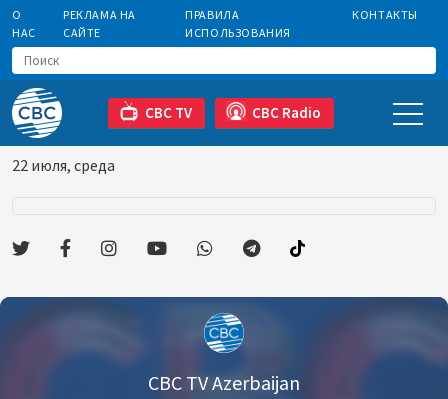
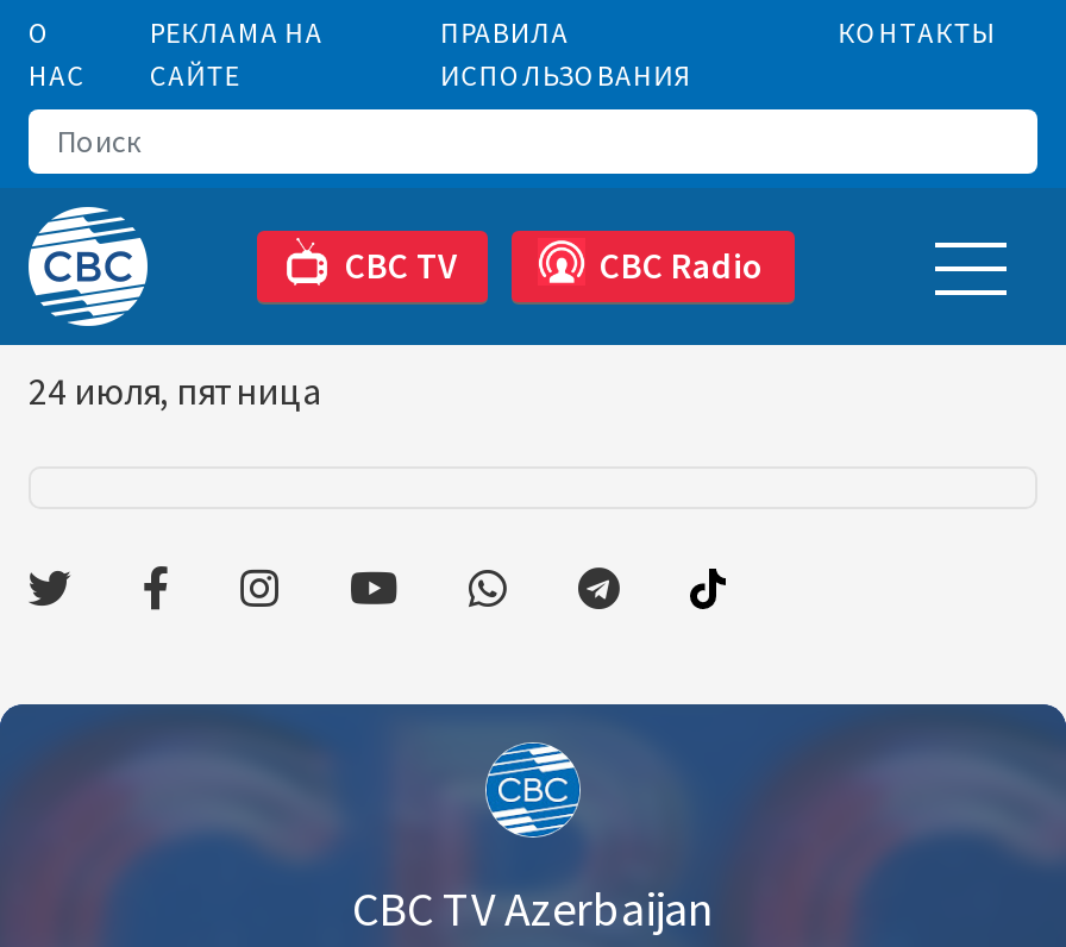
- 22 июля, среда
+ 24 июля, пятница
